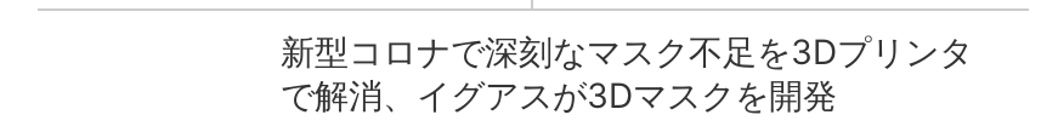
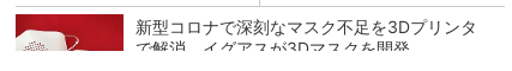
+ [image]
